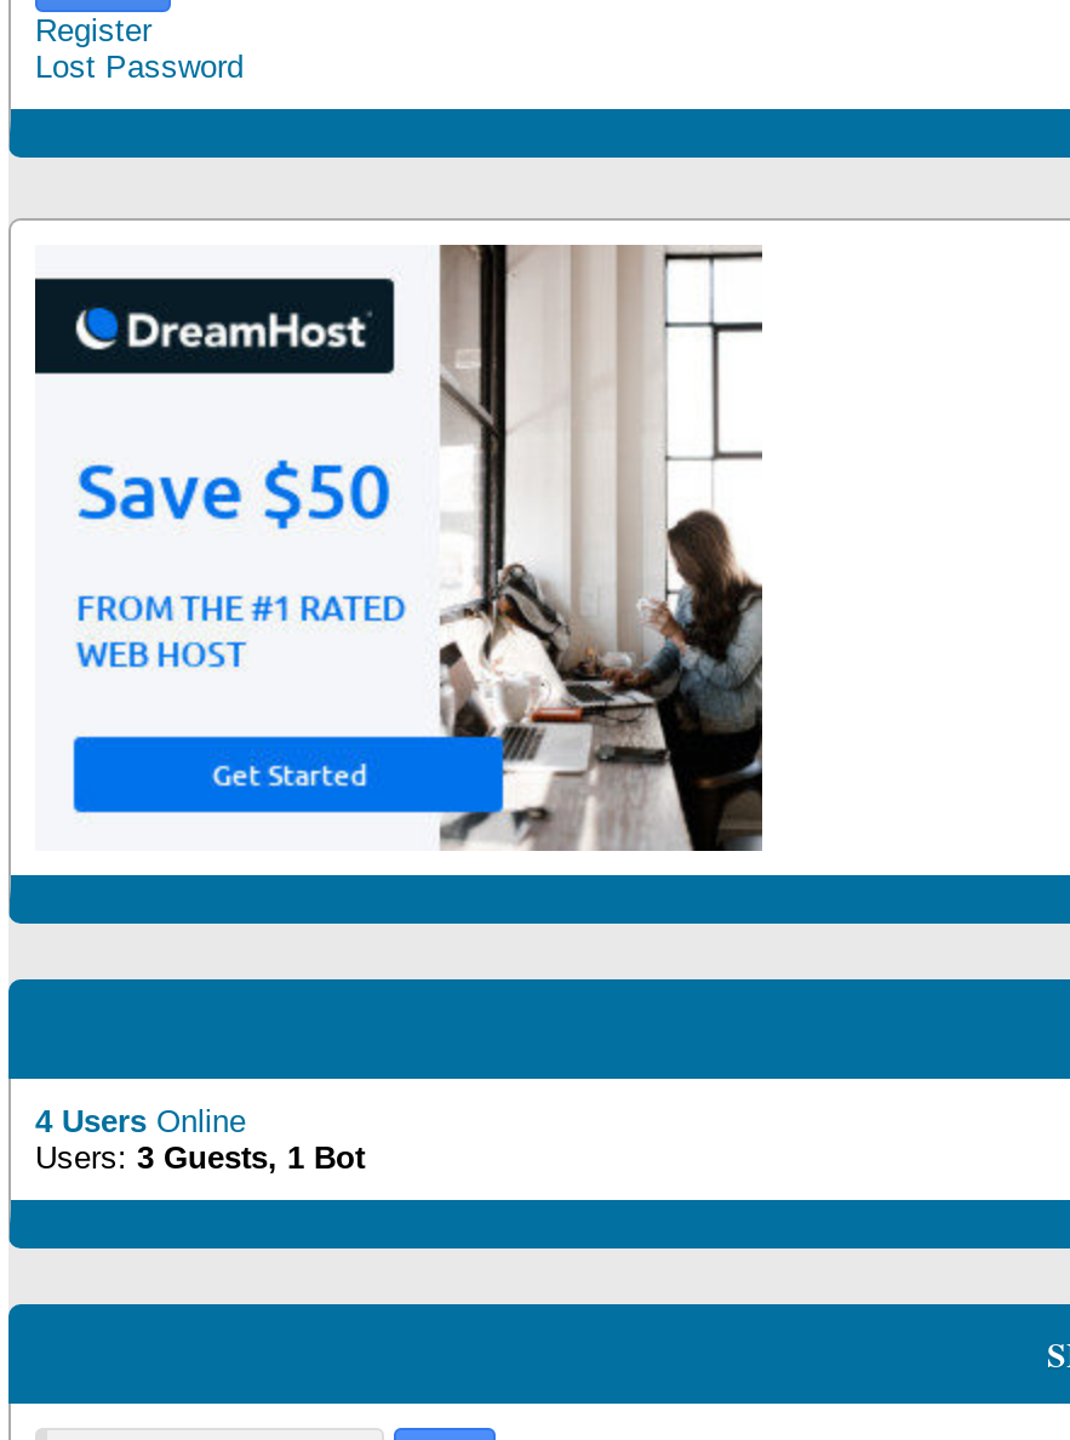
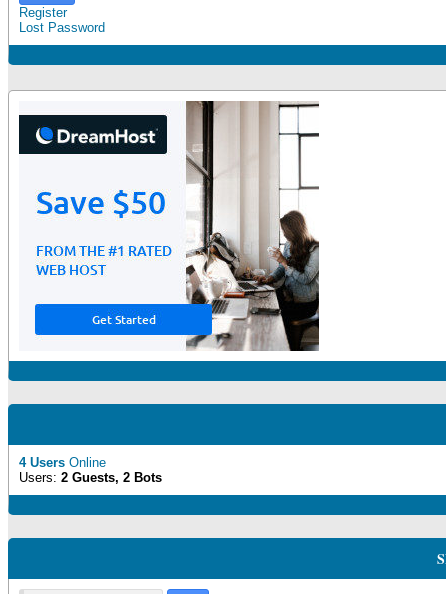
- Users: 3 Guests, 1 Bot
+ Users: 2 Guests, 2 Bots
